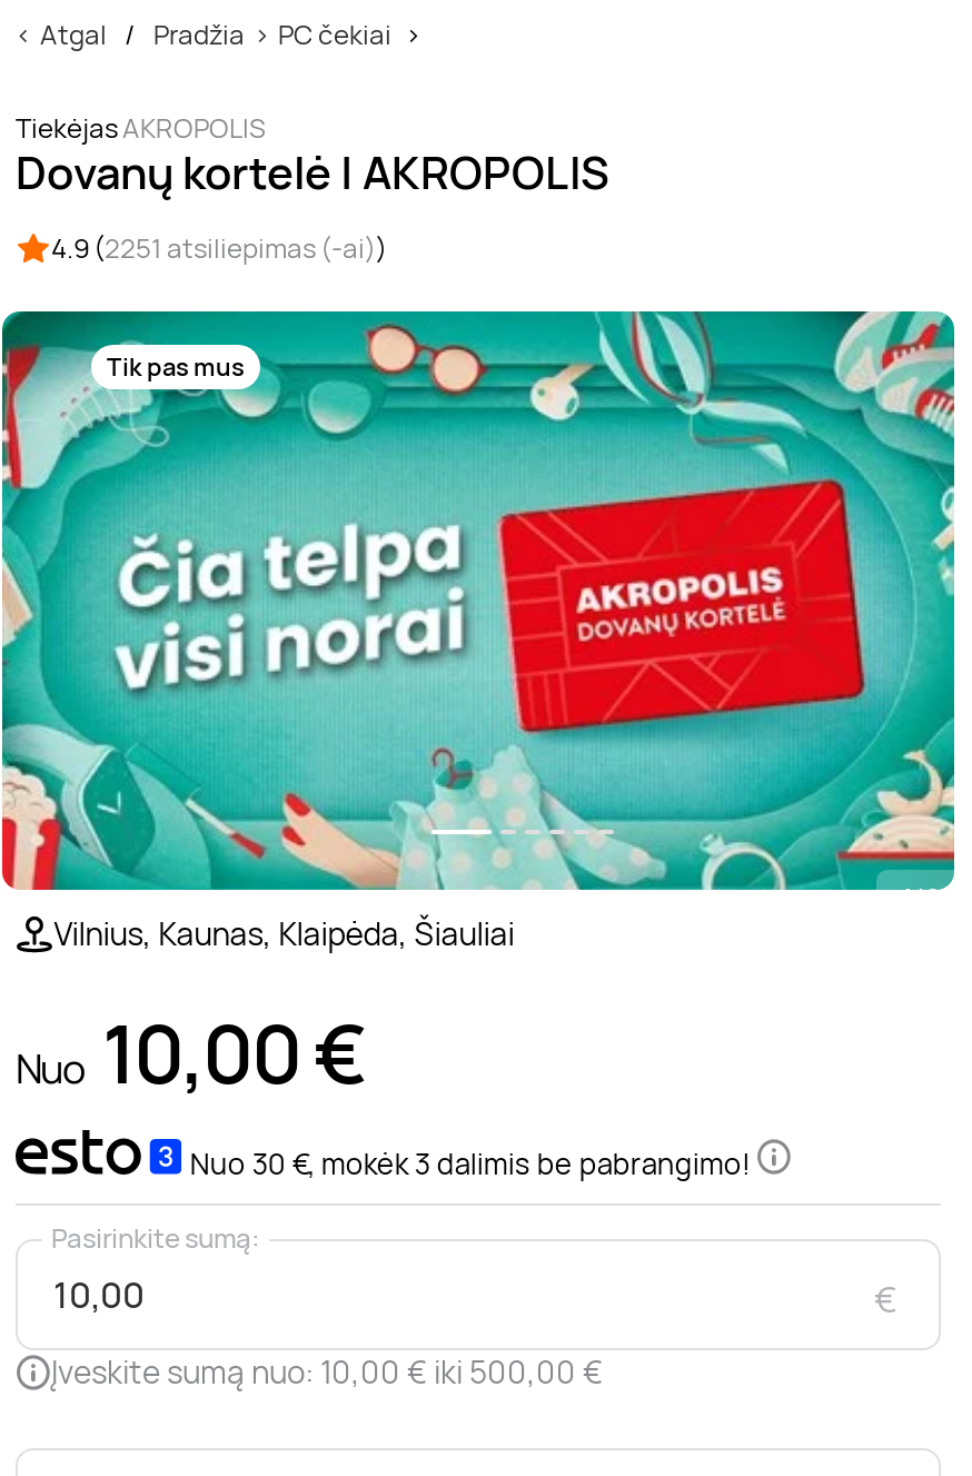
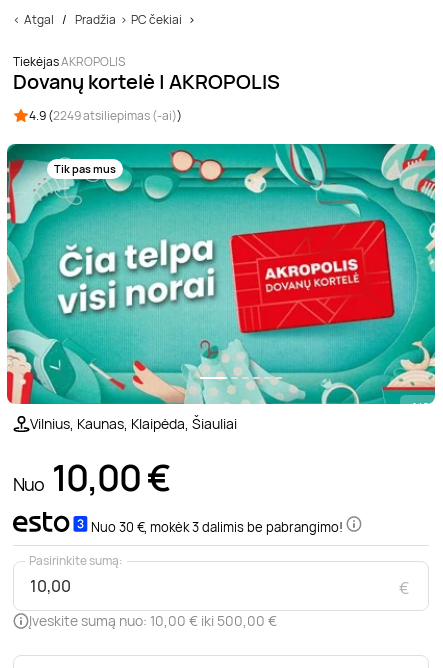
- 4.9 (2251 atsiliepimas (-ai))
+ 4.9 (2249 atsiliepimas (-ai))
